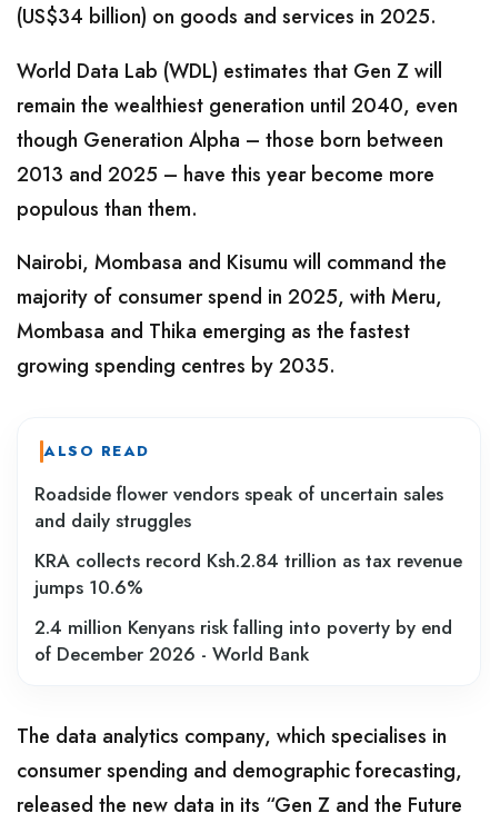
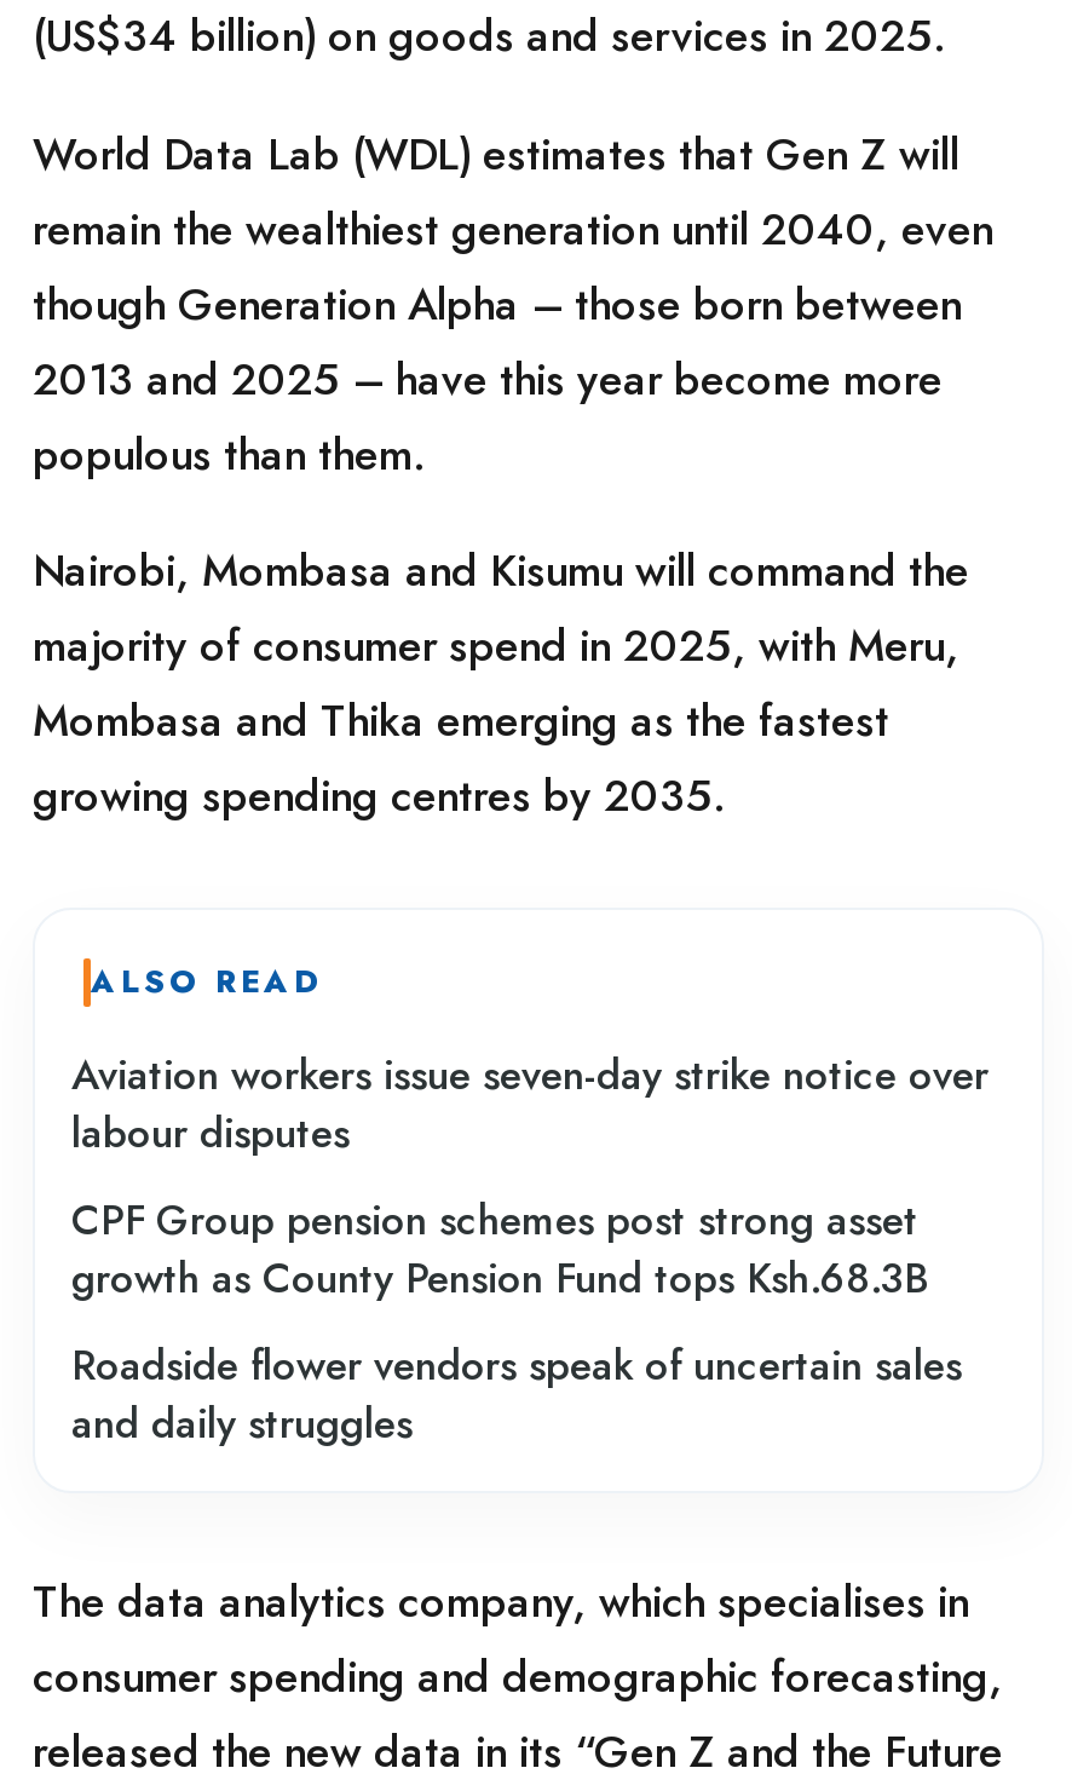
+ Aviation workers issue seven-day strike notice over
+ labour disputes
+ CPF Group pension schemes post strong asset
+ growth as County Pension Fund tops Ksh.68.3B

moved down: Roadside flower vendors speak of uncertain sales | and daily struggles

- KRA collects record Ksh.2.84 trillion as tax revenue
- jumps 10.6%
- 2.4 million Kenyans risk falling into poverty by end
- of December 2026 - World Bank
